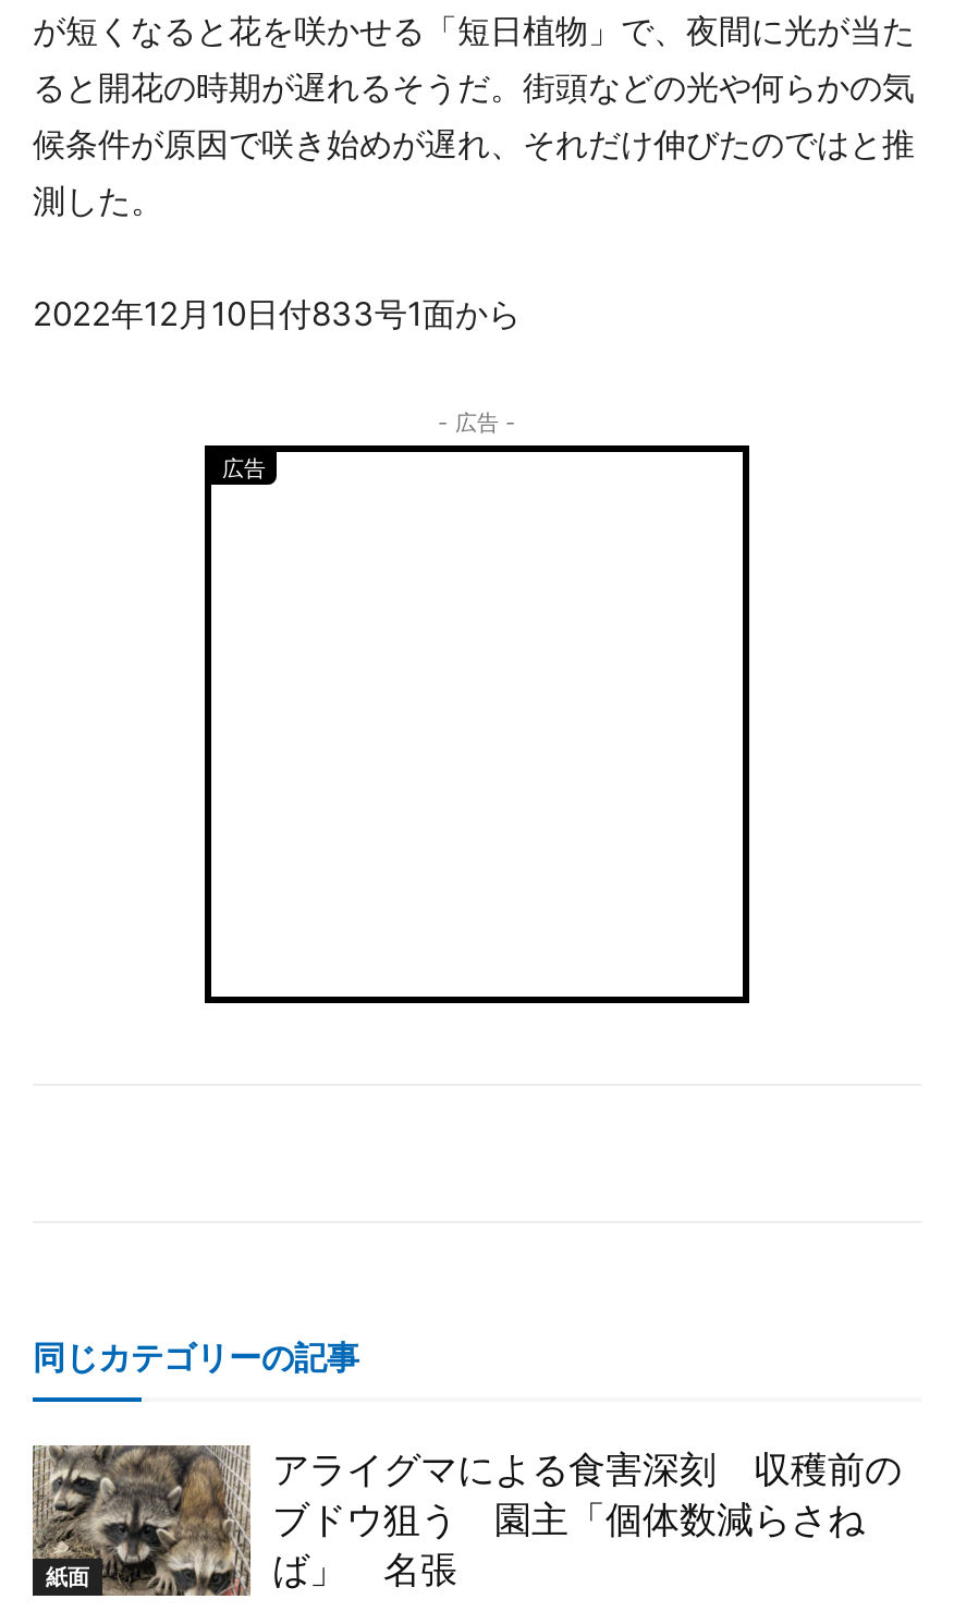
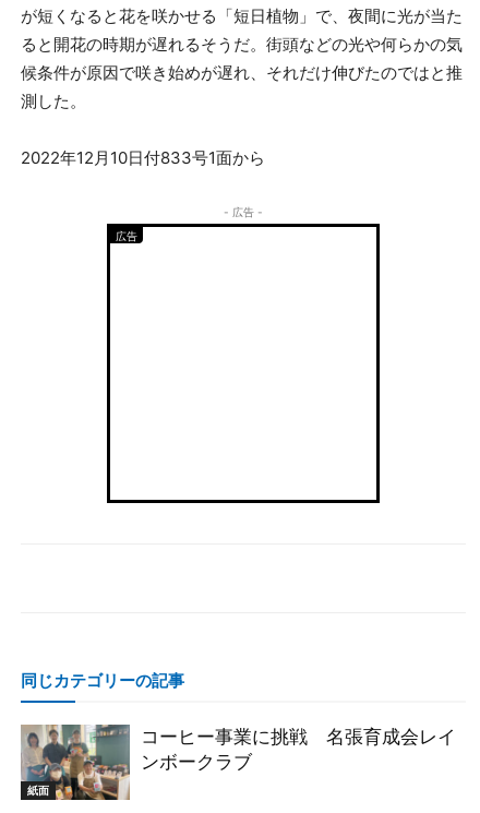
- [image]
- アライグマによる食害深刻 収穫前の
- ブドウ狙う 園主「個体数減らさね
- ば」 名張
+ [image]
+ コーヒー事業に挑戦 名張育成会レイ
+ ンボークラブ
